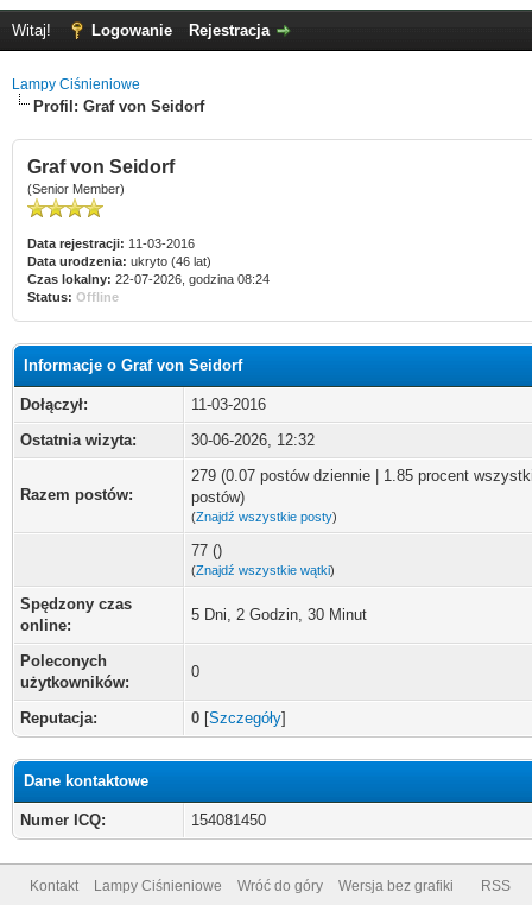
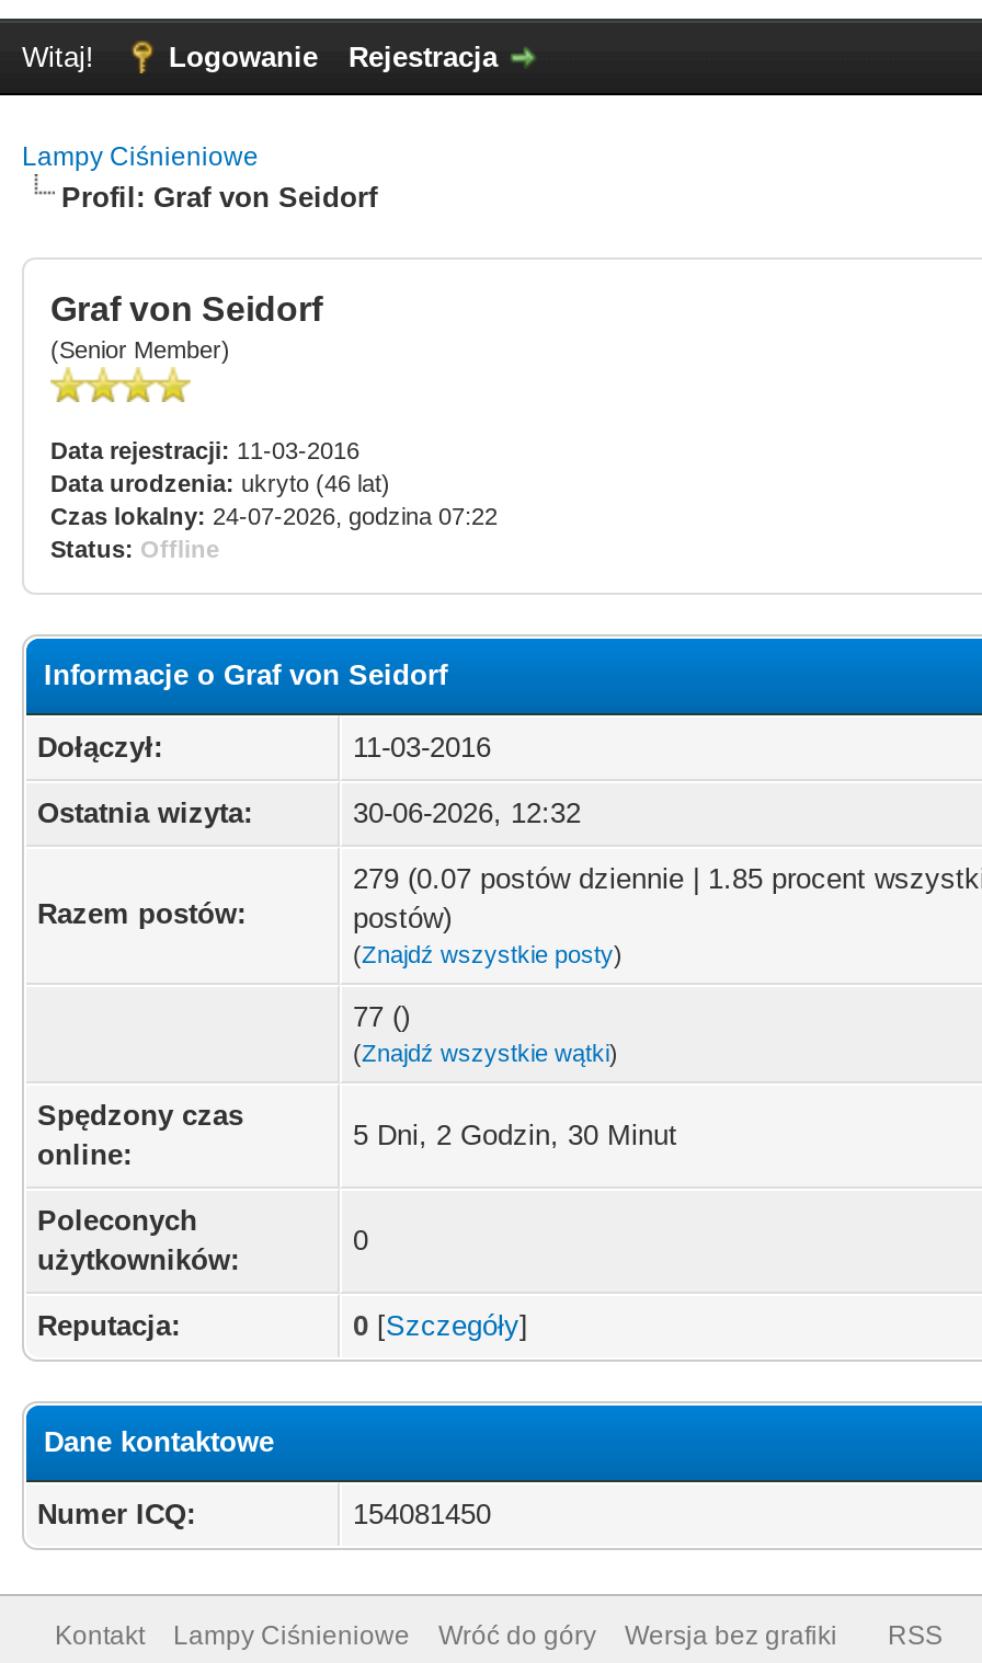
- Czas lokalny: 22-07-2026, godzina 08:24
+ Czas lokalny: 24-07-2026, godzina 07:22
